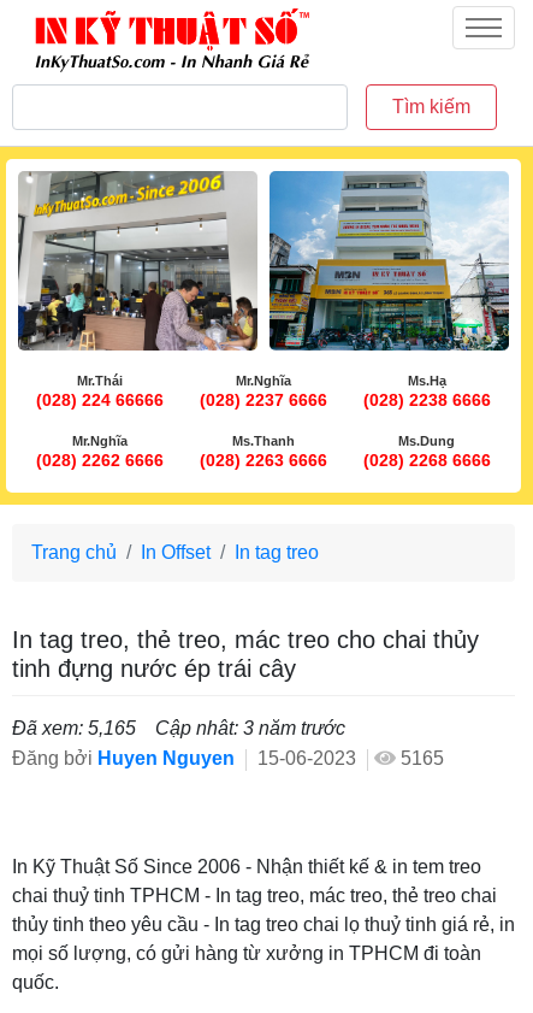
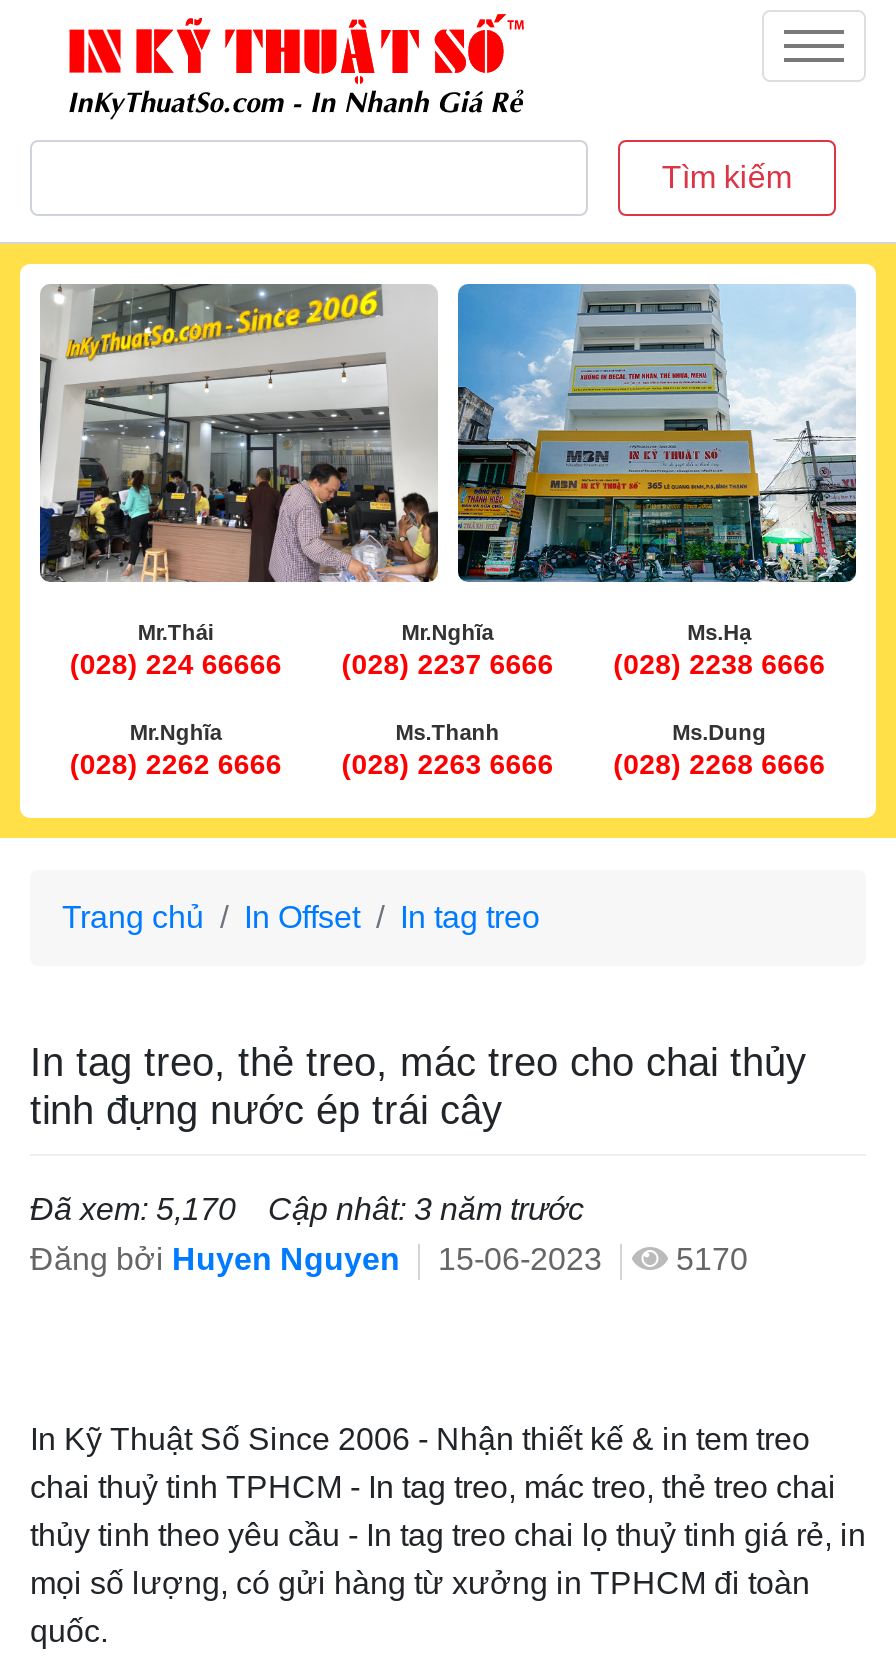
- Đã xem: 5,165 Cập nhât: 3 năm trước
+ Đã xem: 5,170 Cập nhât: 3 năm trước

- Đăng bởi Huyen Nguyen 15-06-2023 5165
+ Đăng bởi Huyen Nguyen 15-06-2023 5170
